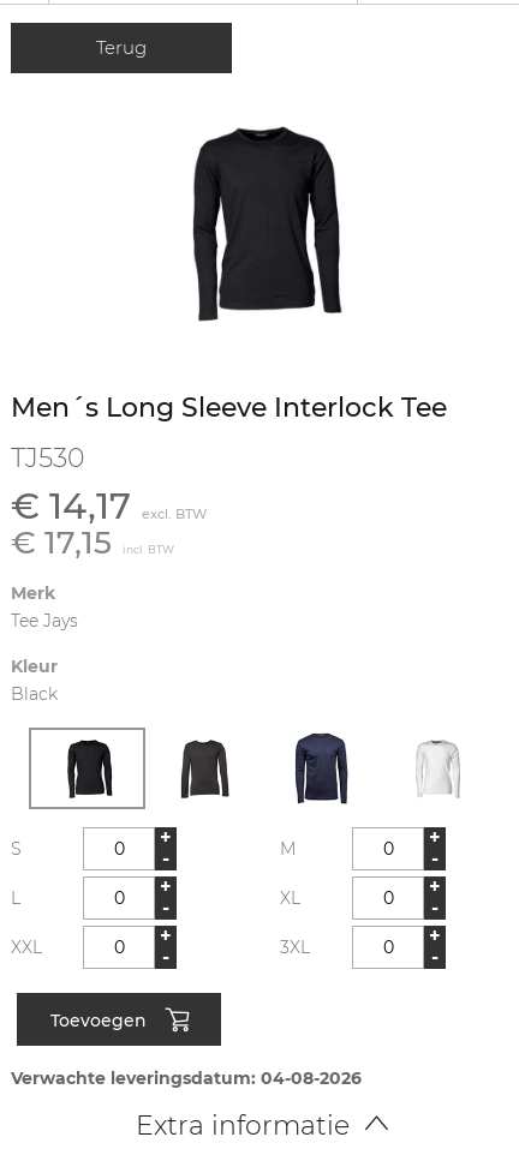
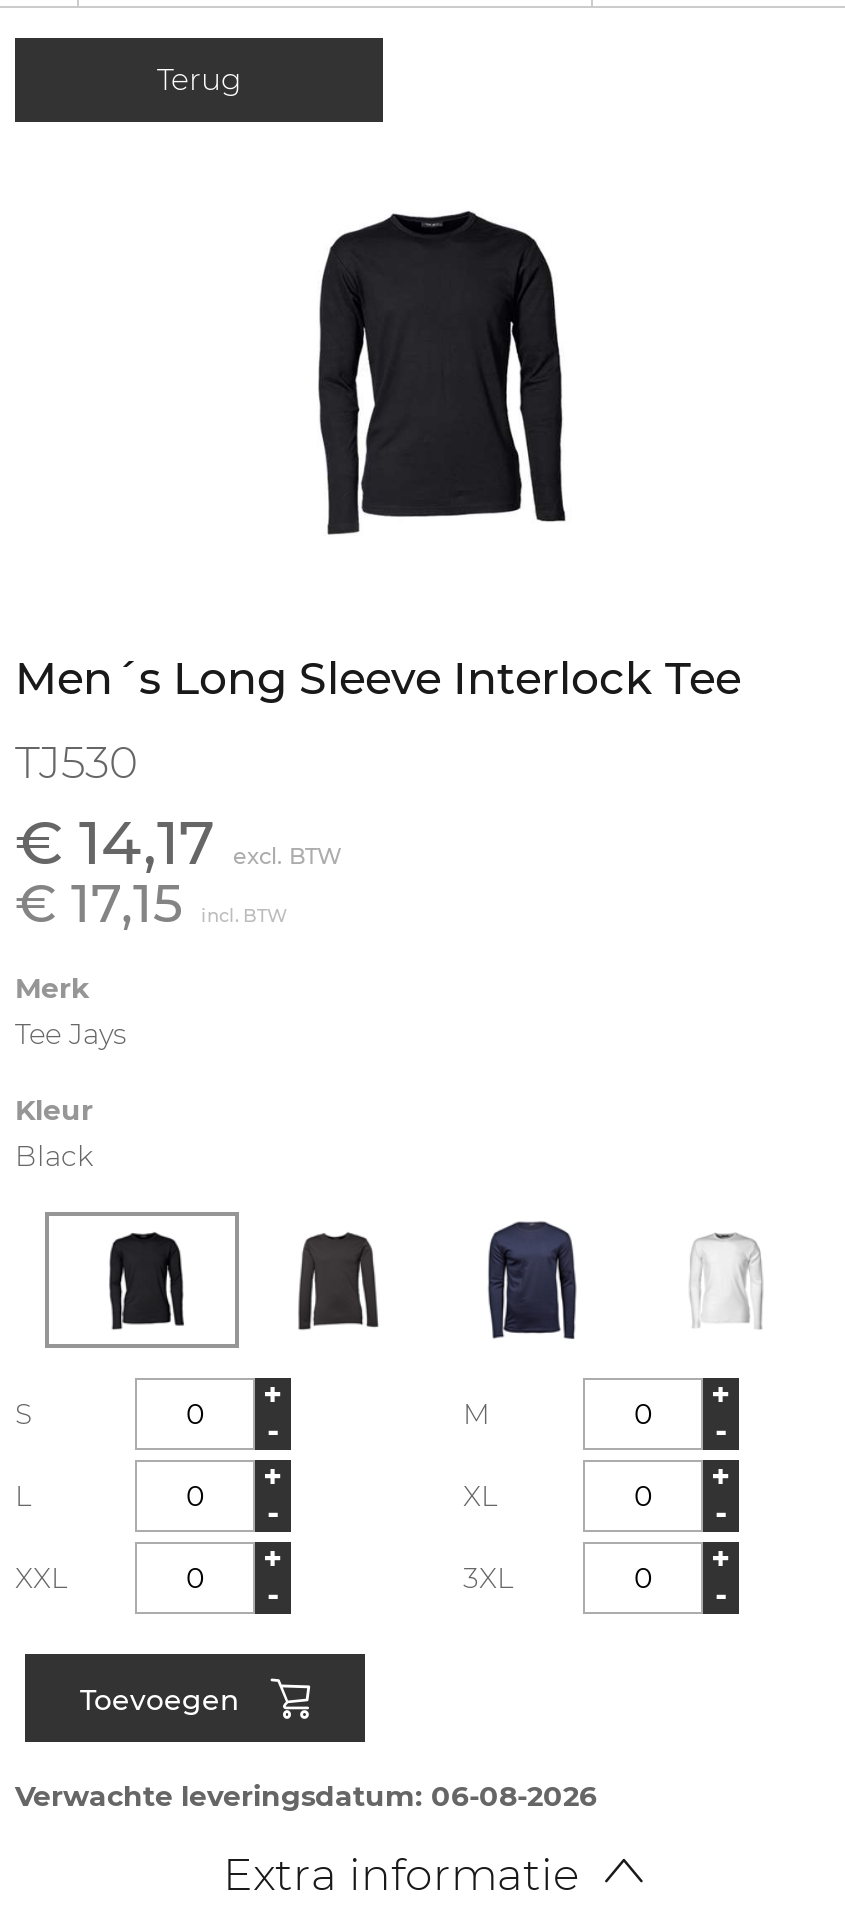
- Verwachte leveringsdatum: 04-08-2026
+ Verwachte leveringsdatum: 06-08-2026
